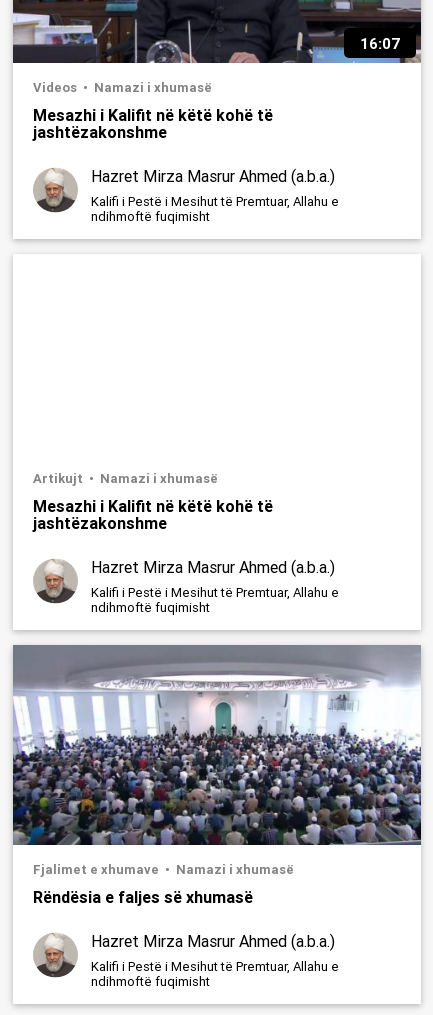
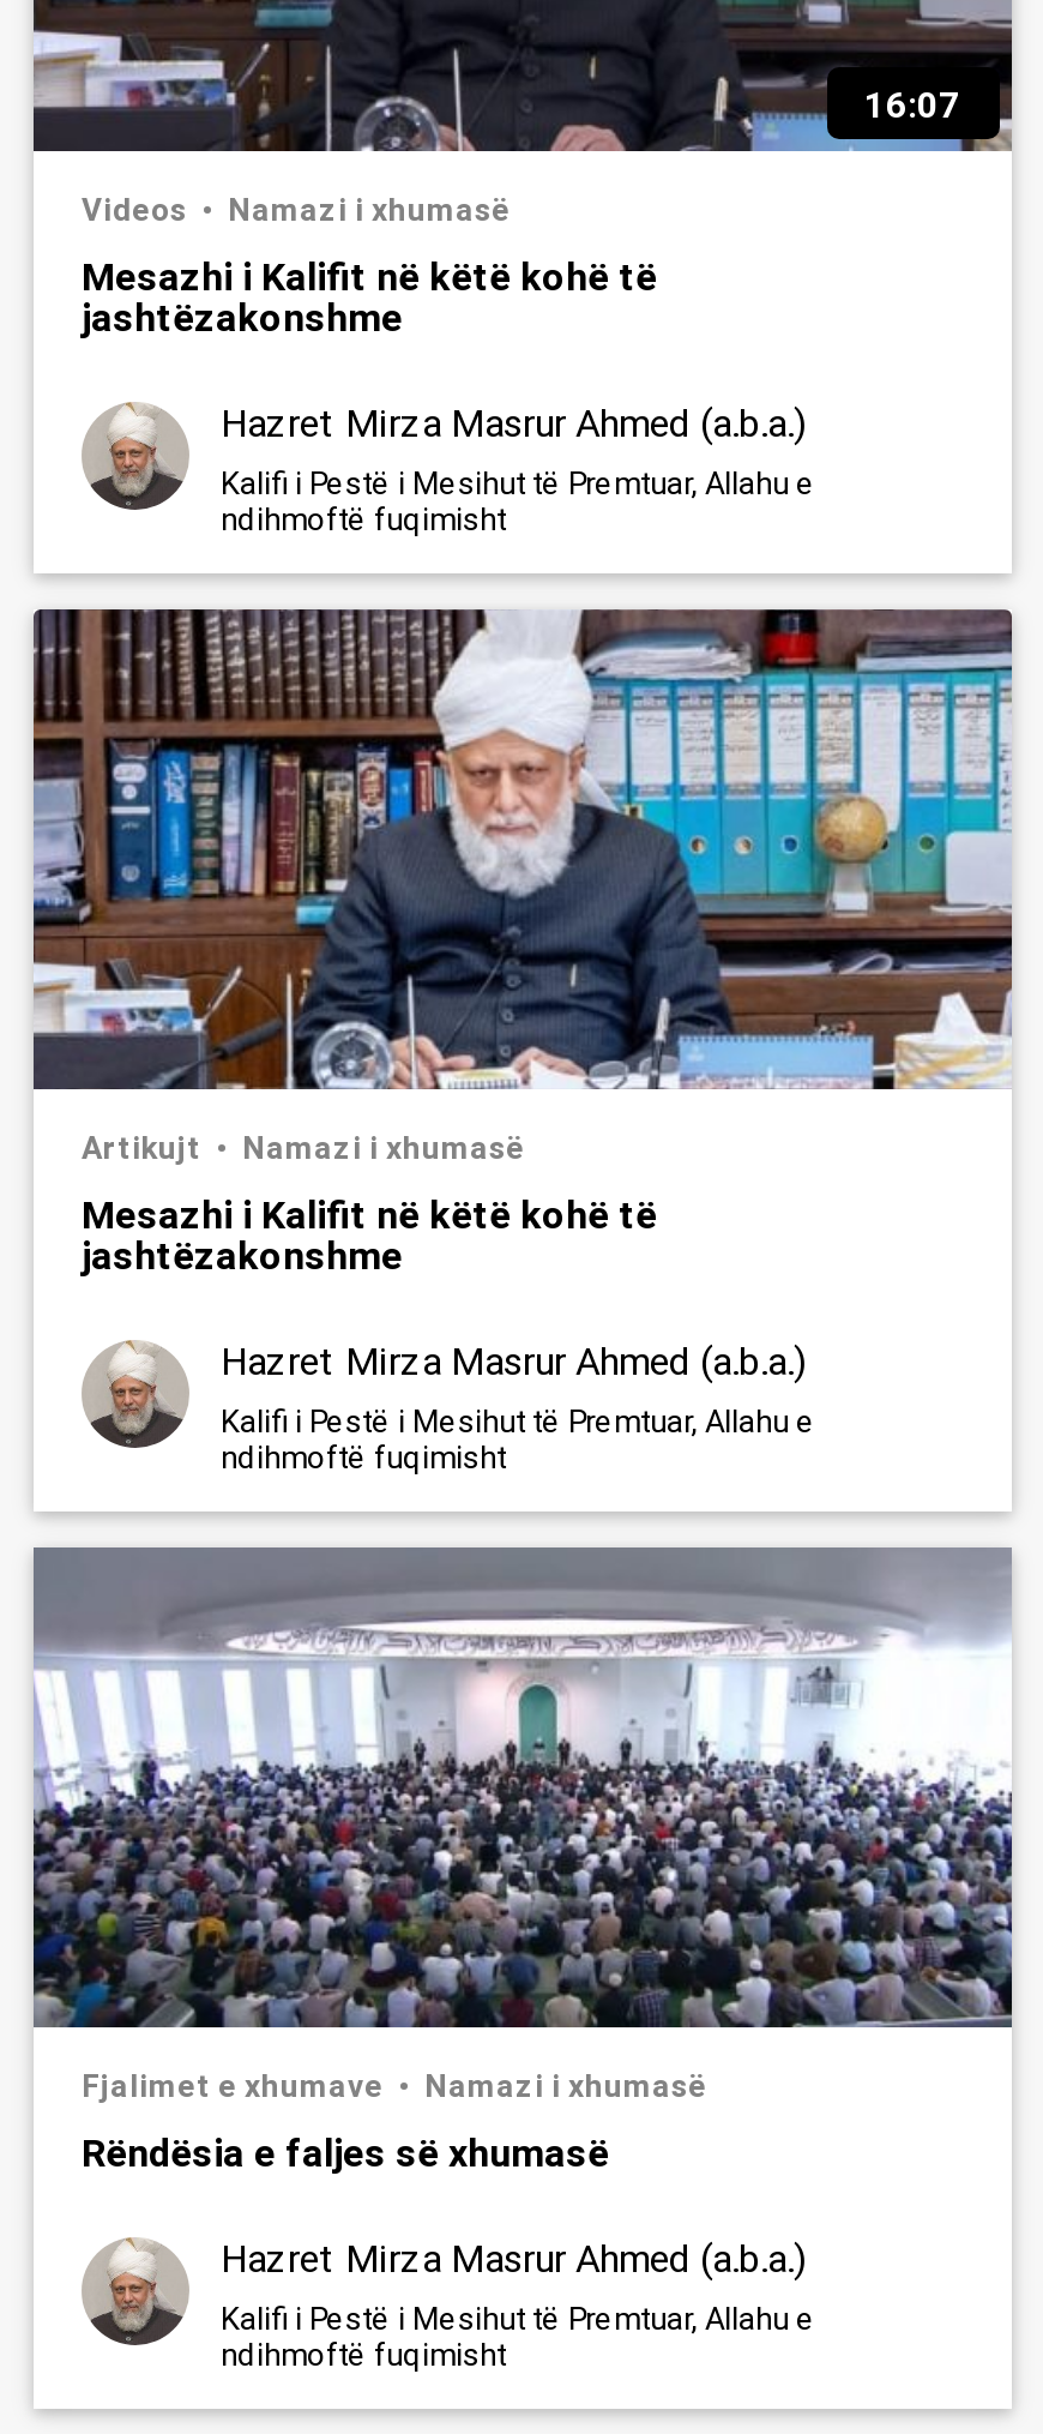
+ [image]
